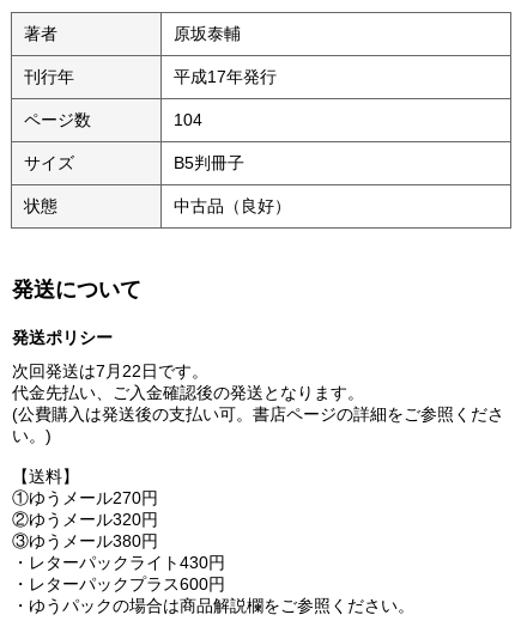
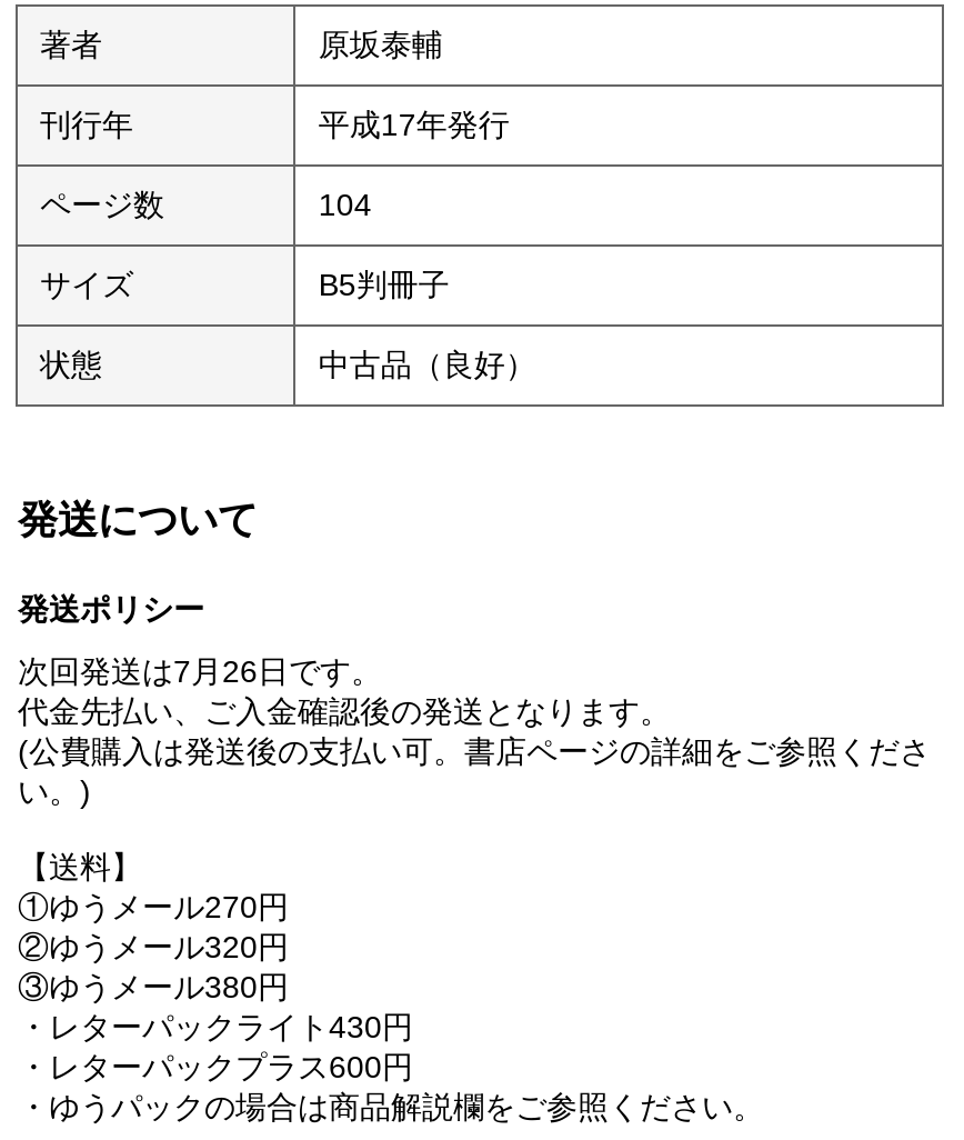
- 次回発送は7月22日です。
+ 次回発送は7月26日です。
